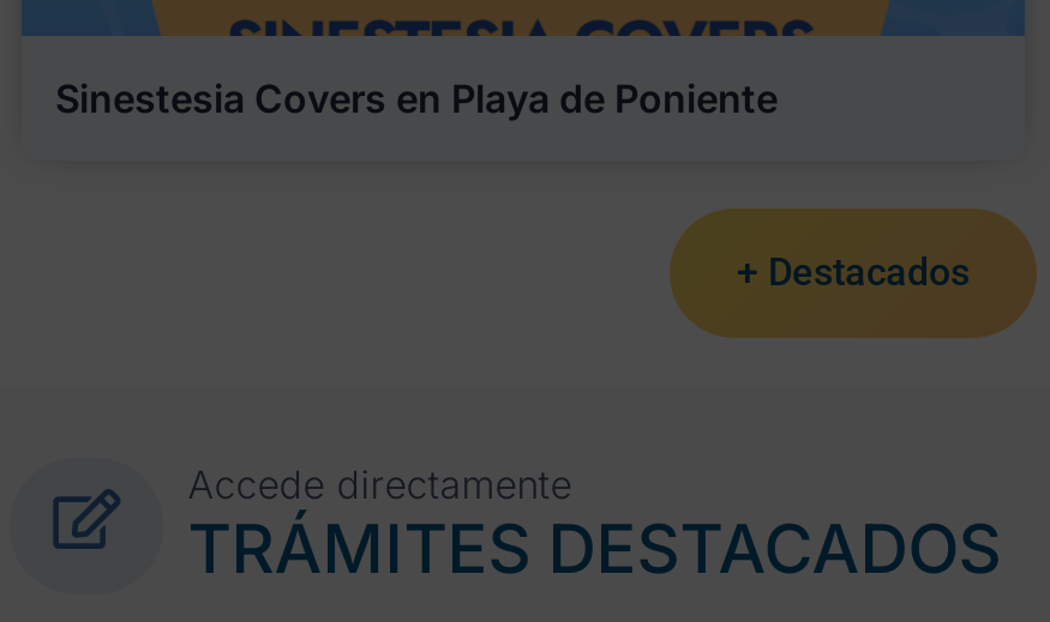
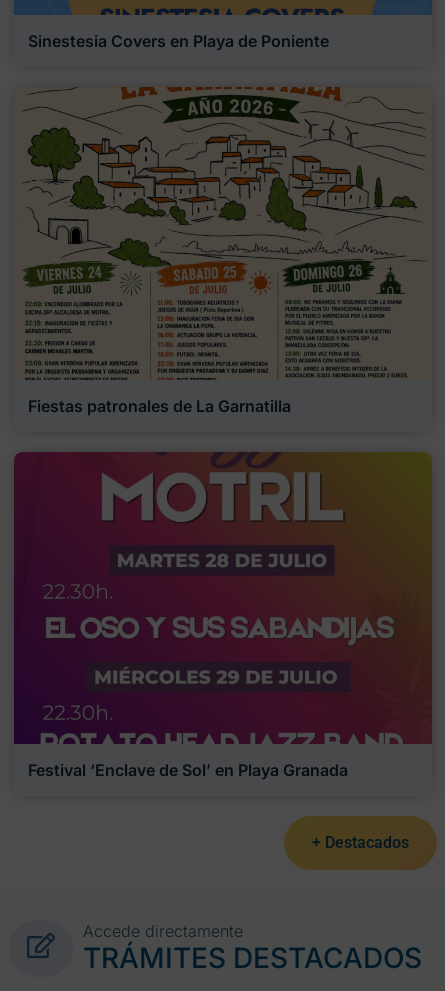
+ [image]
+ Festival ‘Enclave de Sol’ en Playa Granada

+ [image]
+ Fiestas patronales de La Garnatilla
